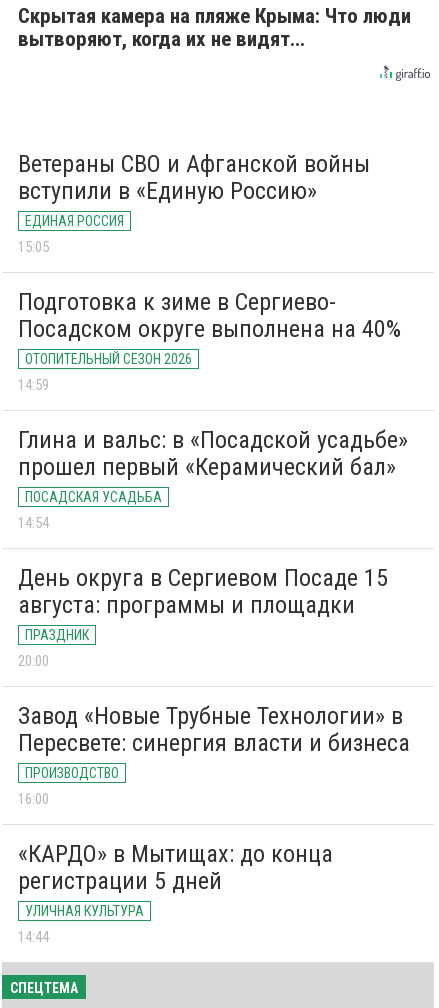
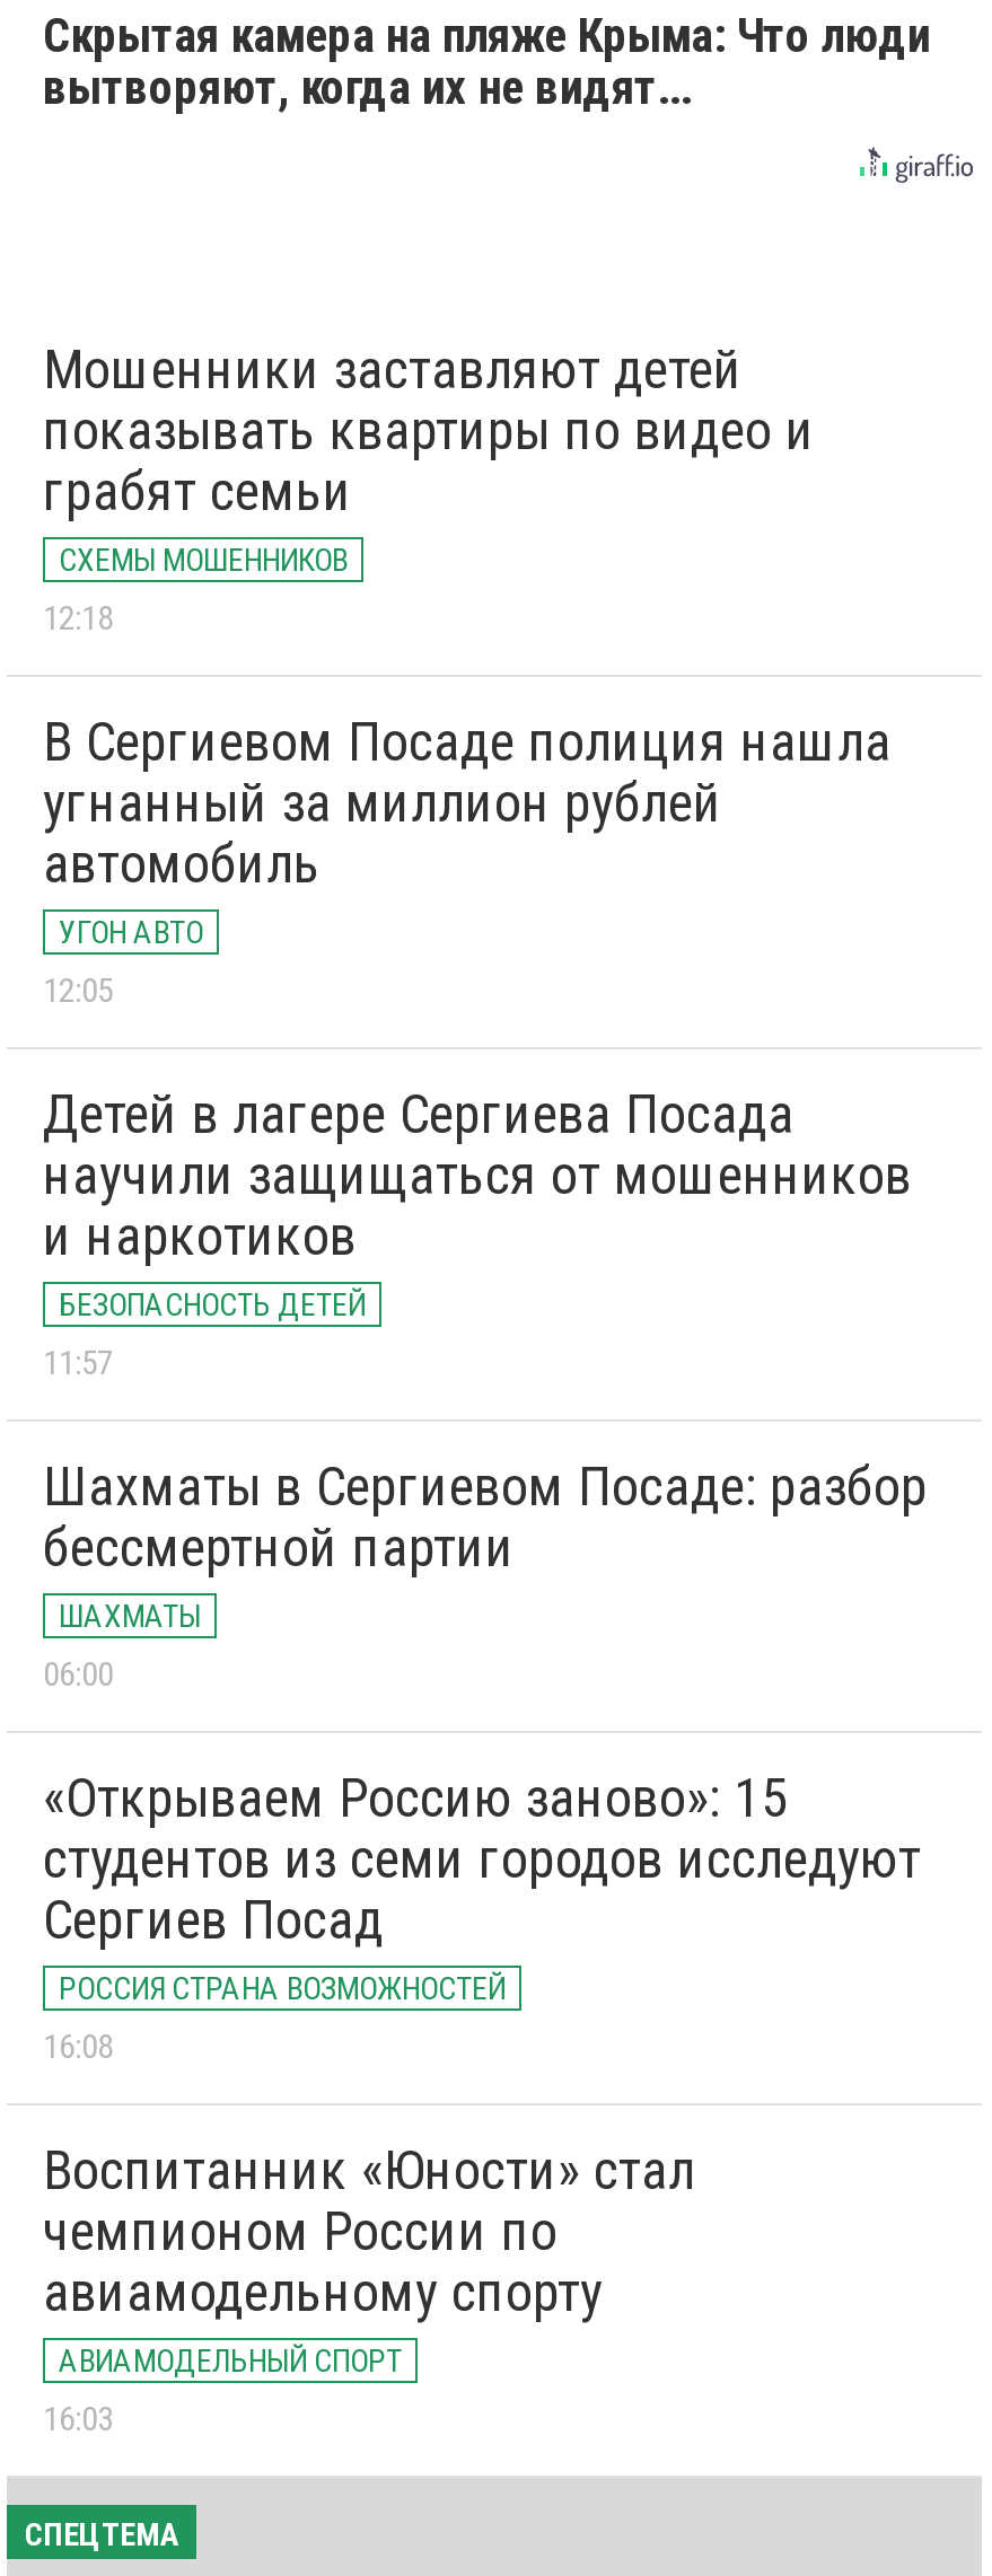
- Ветераны СВО и Афганской войны
- вступили в «Единую Россию»
- ЕДИНАЯ РОССИЯ
+ Мошенники заставляют детей
+ показывать квартиры по видео и
+ грабят семьи
+ СХЕМЫ МОШЕННИКОВ

- 15:05
+ 12:18

- Подготовка к зиме в Сергиево-
- Посадском округе выполнена на 40%
- ОТОПИТЕЛЬНЫЙ СЕЗОН 2026
+ В Сергиевом Посаде полиция нашла
+ угнанный за миллион рублей
+ автомобиль
+ УГОН АВТО

- 14:59
+ 12:05

- Глина и вальс: в «Посадской усадьбе»
- прошел первый «Керамический бал»
- ПОСАДСКАЯ УСАДЬБА
+ Детей в лагере Сергиева Посада
+ научили защищаться от мошенников
+ и наркотиков
+ БЕЗОПАСНОСТЬ ДЕТЕЙ

- 14:54
+ 11:57

- День округа в Сергиевом Посаде 15
- августа: программы и площадки
- ПРАЗДНИК
+ Шахматы в Сергиевом Посаде: разбор
+ бессмертной партии
+ ШАХМАТЫ

- 20:00
+ 06:00

- Завод «Новые Трубные Технологии» в
- Пересвете: синергия власти и бизнеса
- ПРОИЗВОДСТВО
+ «Открываем Россию заново»: 15
+ студентов из семи городов исследуют
+ Сергиев Посад
+ РОССИЯ СТРАНА ВОЗМОЖНОСТЕЙ

- 16:00
+ 16:08

- «КАРДО» в Мытищах: до конца
- регистрации 5 дней
- УЛИЧНАЯ КУЛЬТУРА
+ Воспитанник «Юности» стал
+ чемпионом России по
+ авиамодельному спорту
+ АВИАМОДЕЛЬНЫЙ СПОРТ

- 14:44
+ 16:03
